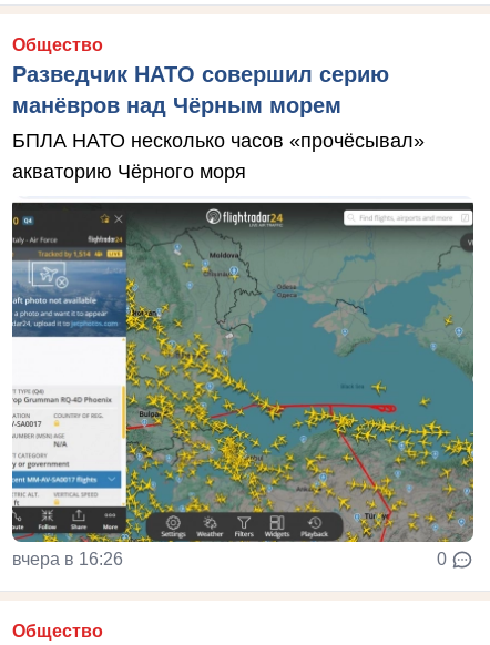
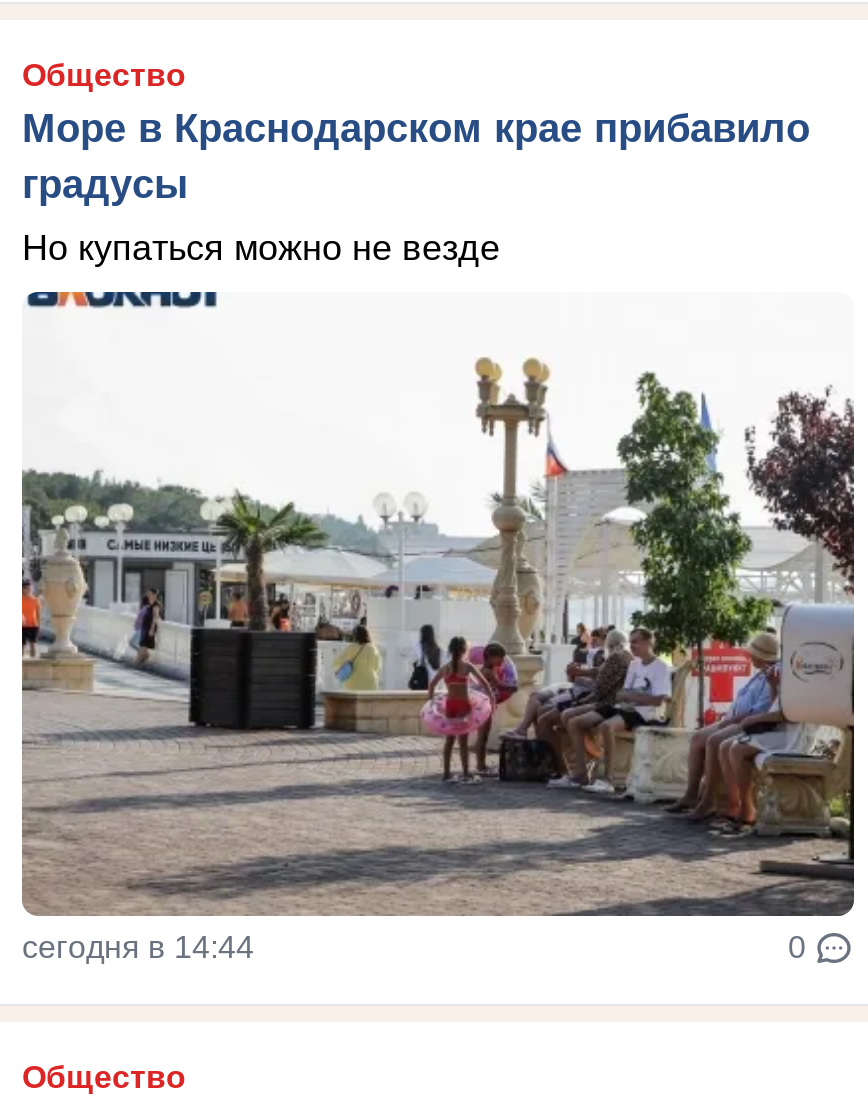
- Разведчик НАТО совершил серию
- манёвров над Чёрным морем
+ Море в Краснодарском крае прибавило
+ градусы

- БПЛА НАТО несколько часов «прочёсывал»
- акваторию Чёрного моря
+ Но купаться можно не везде

- [image]
- вчера в 16:26
+ [image]
+ сегодня в 14:44
